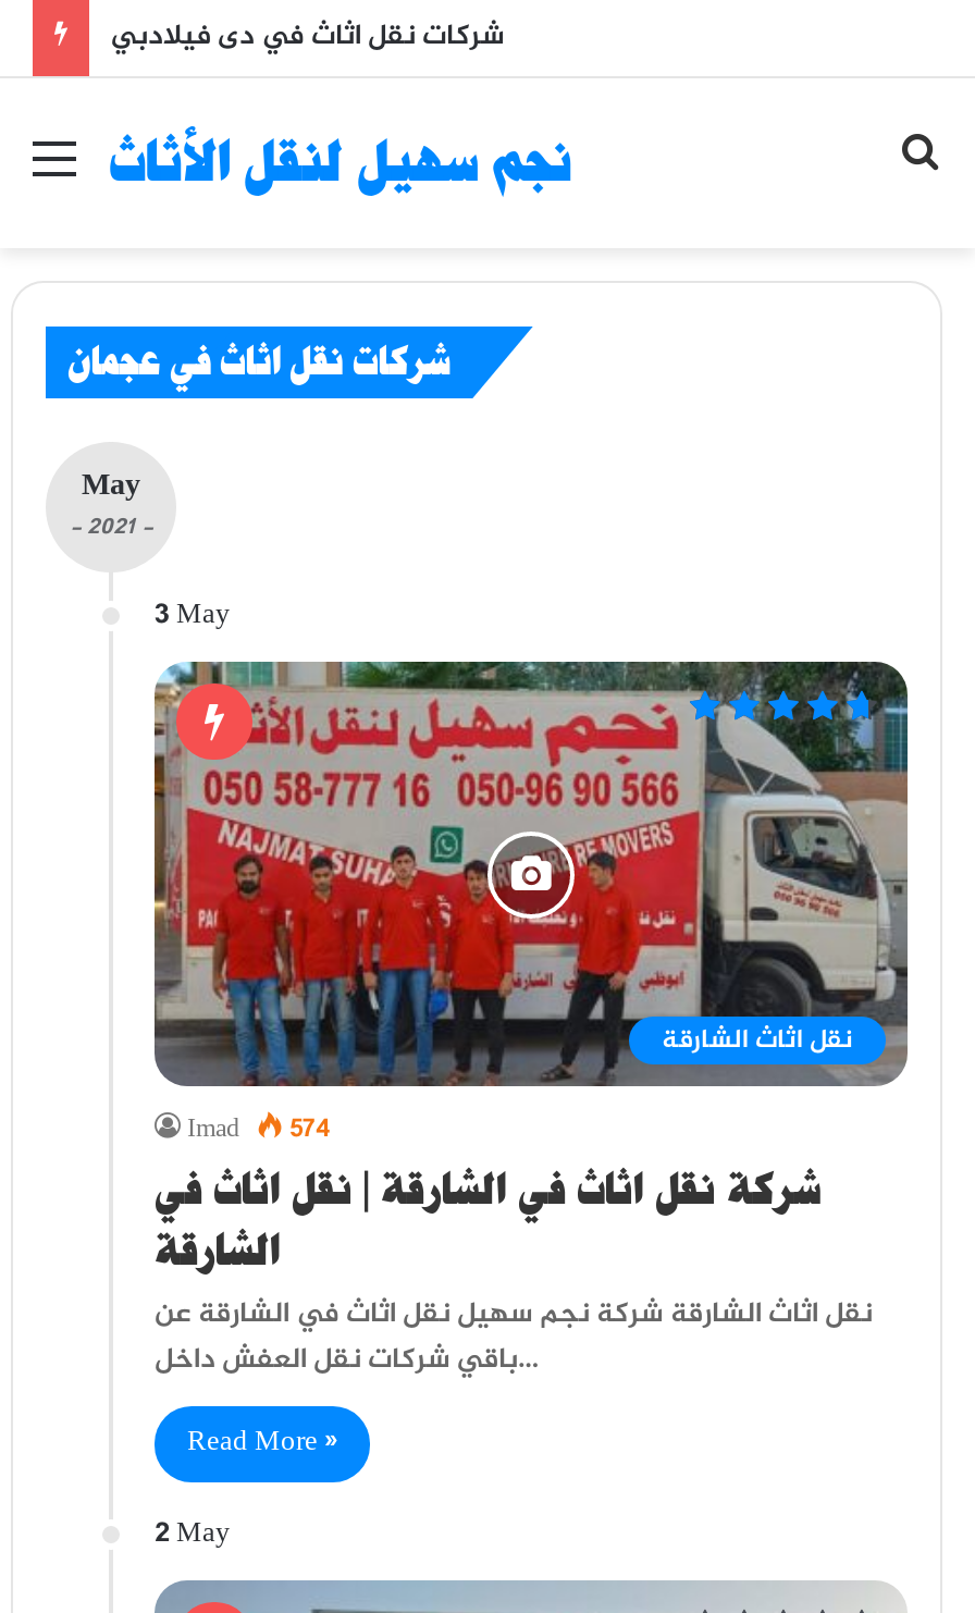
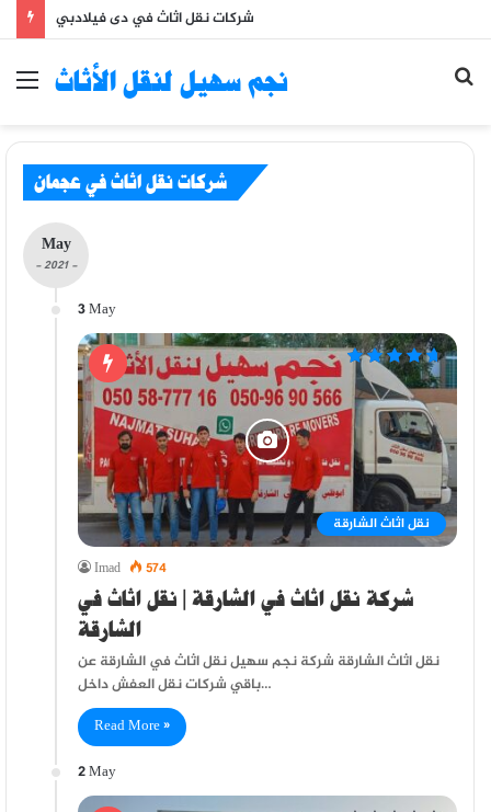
- شركات نقل اثاث في مردف دبي
+ شركات نقل اثاث في دى فيلادبي
